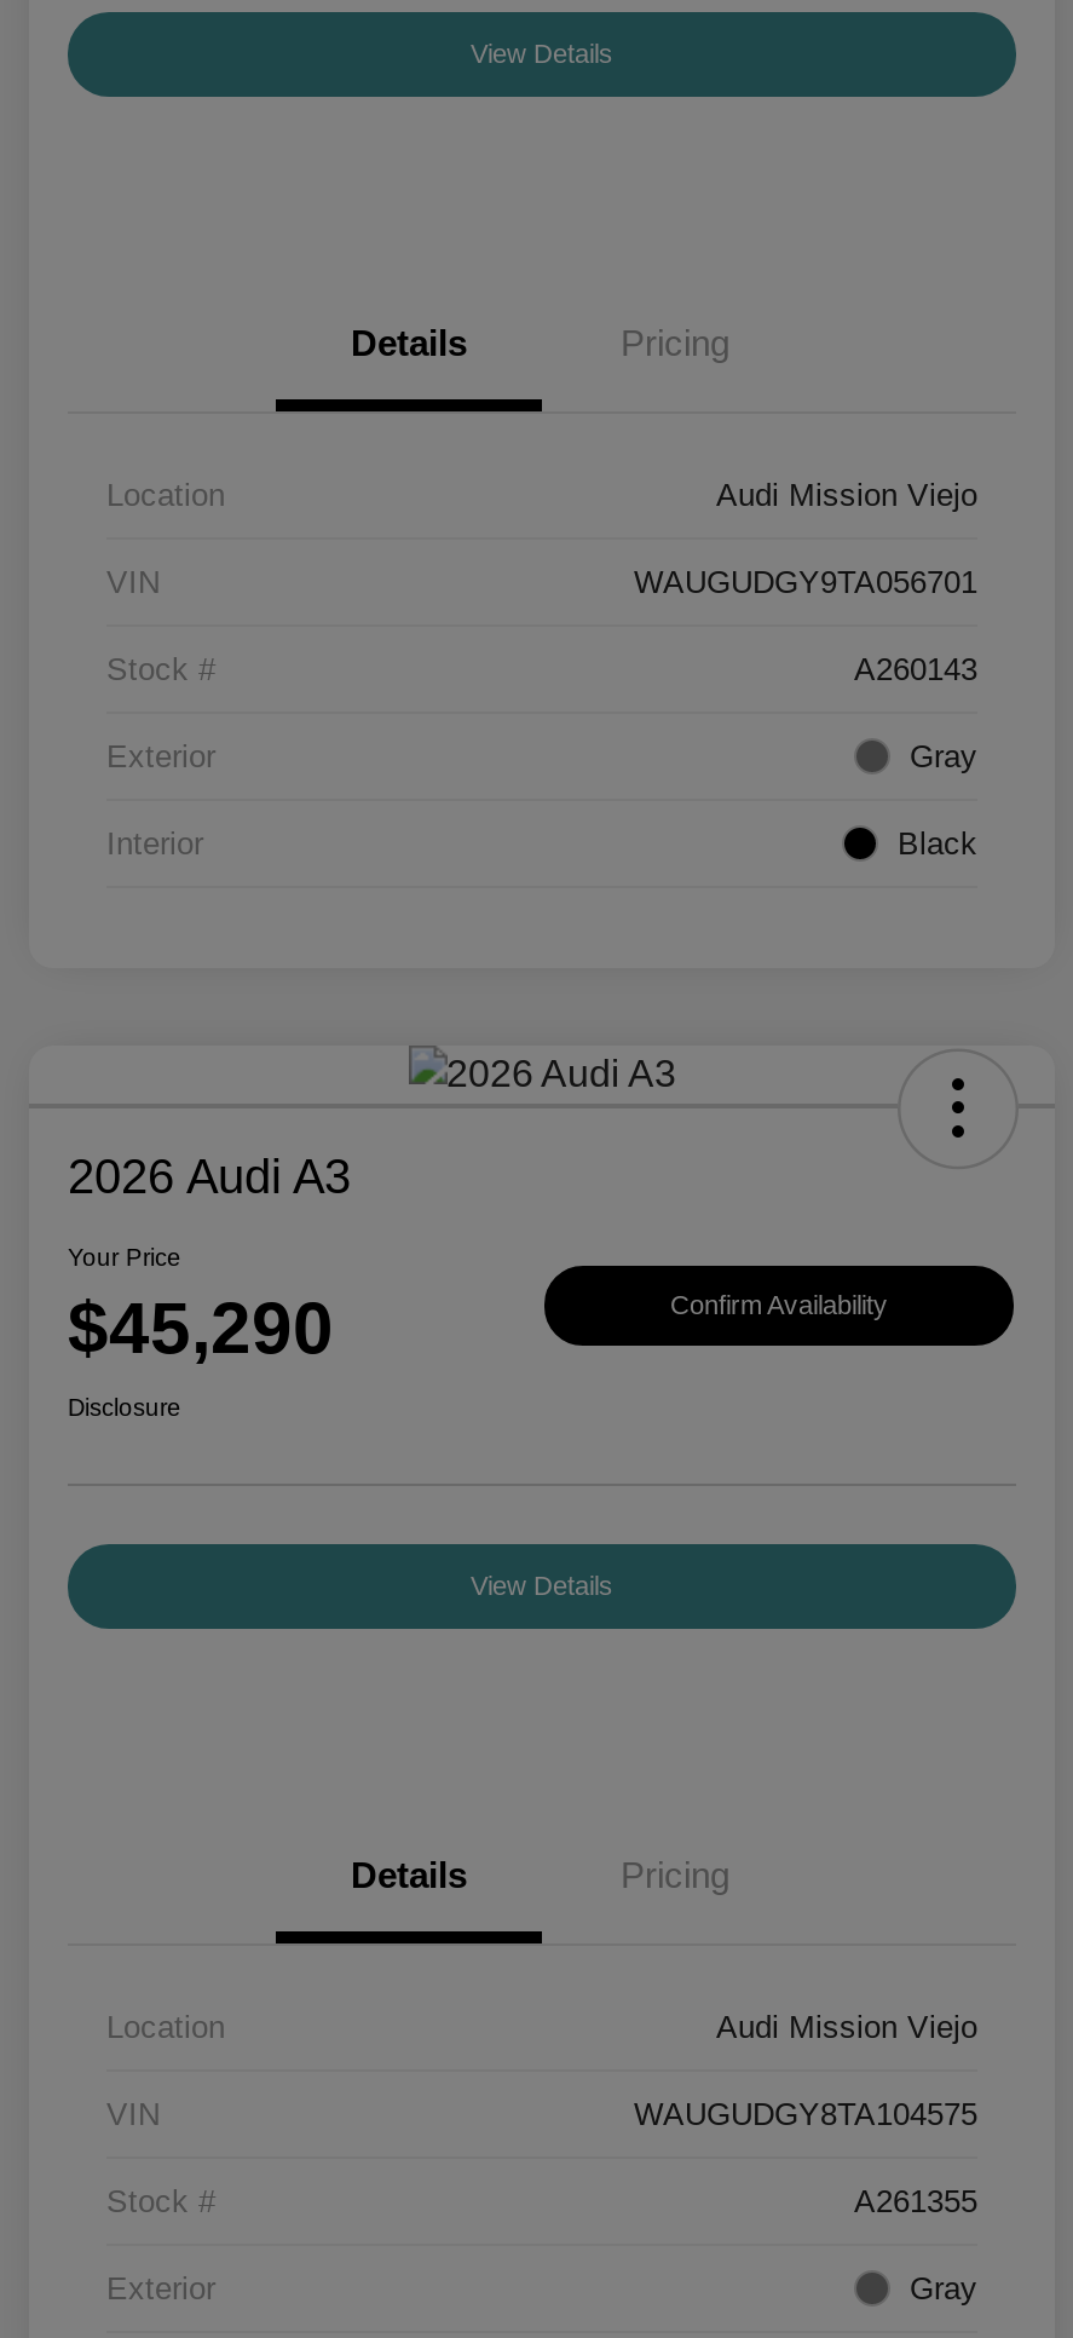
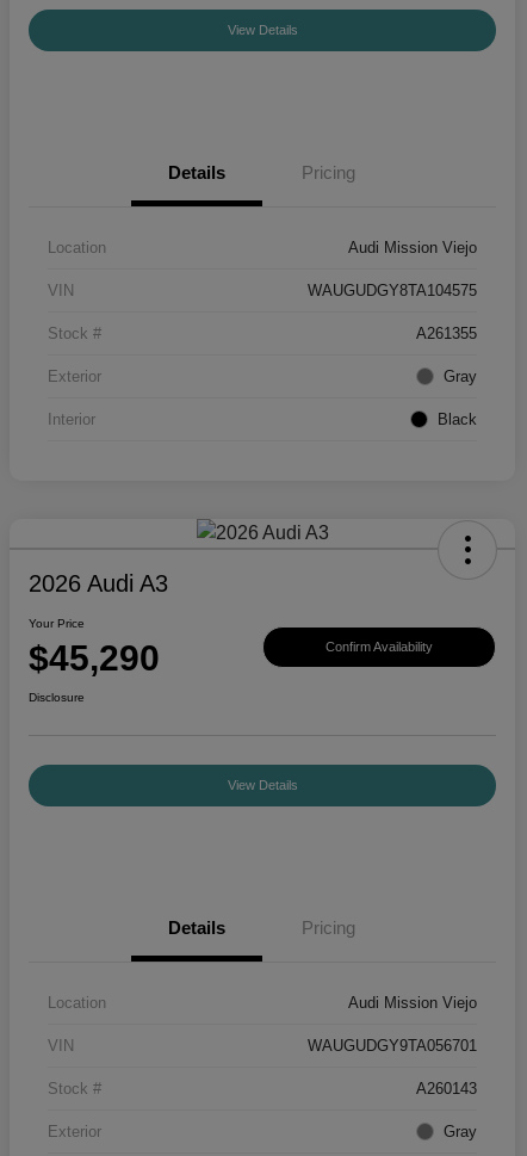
- WAUGUDGY9TA056701
+ WAUGUDGY8TA104575

- A260143
+ A261355

- WAUGUDGY8TA104575
+ WAUGUDGY9TA056701

- A261355
+ A260143
